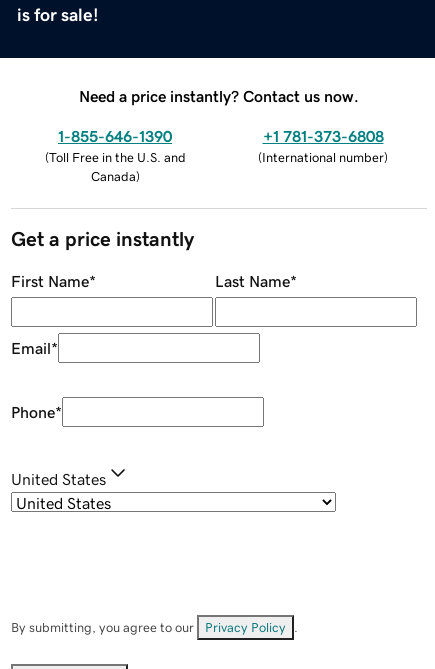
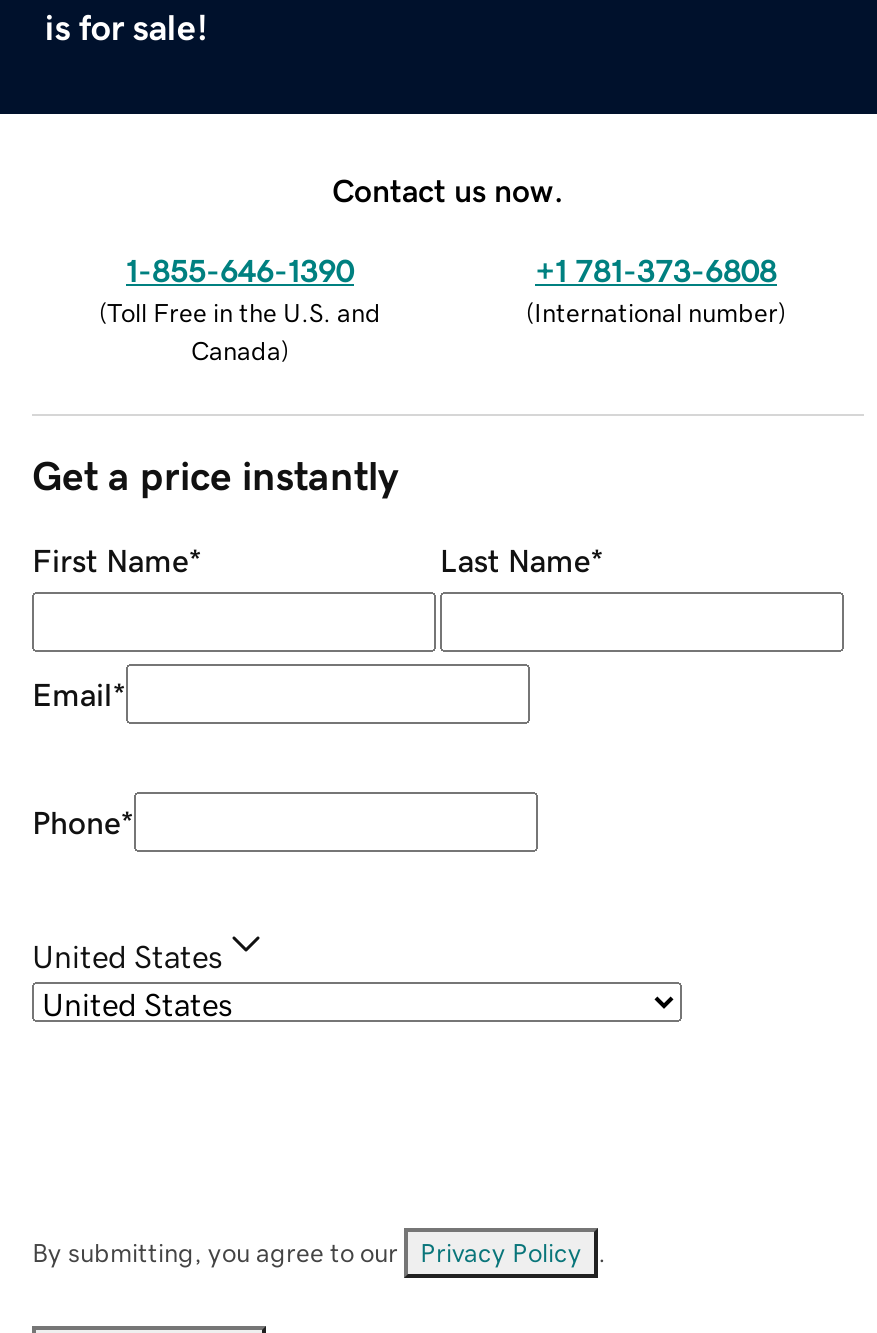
- Need a price instantly? Contact us now.
+ Contact us now.
